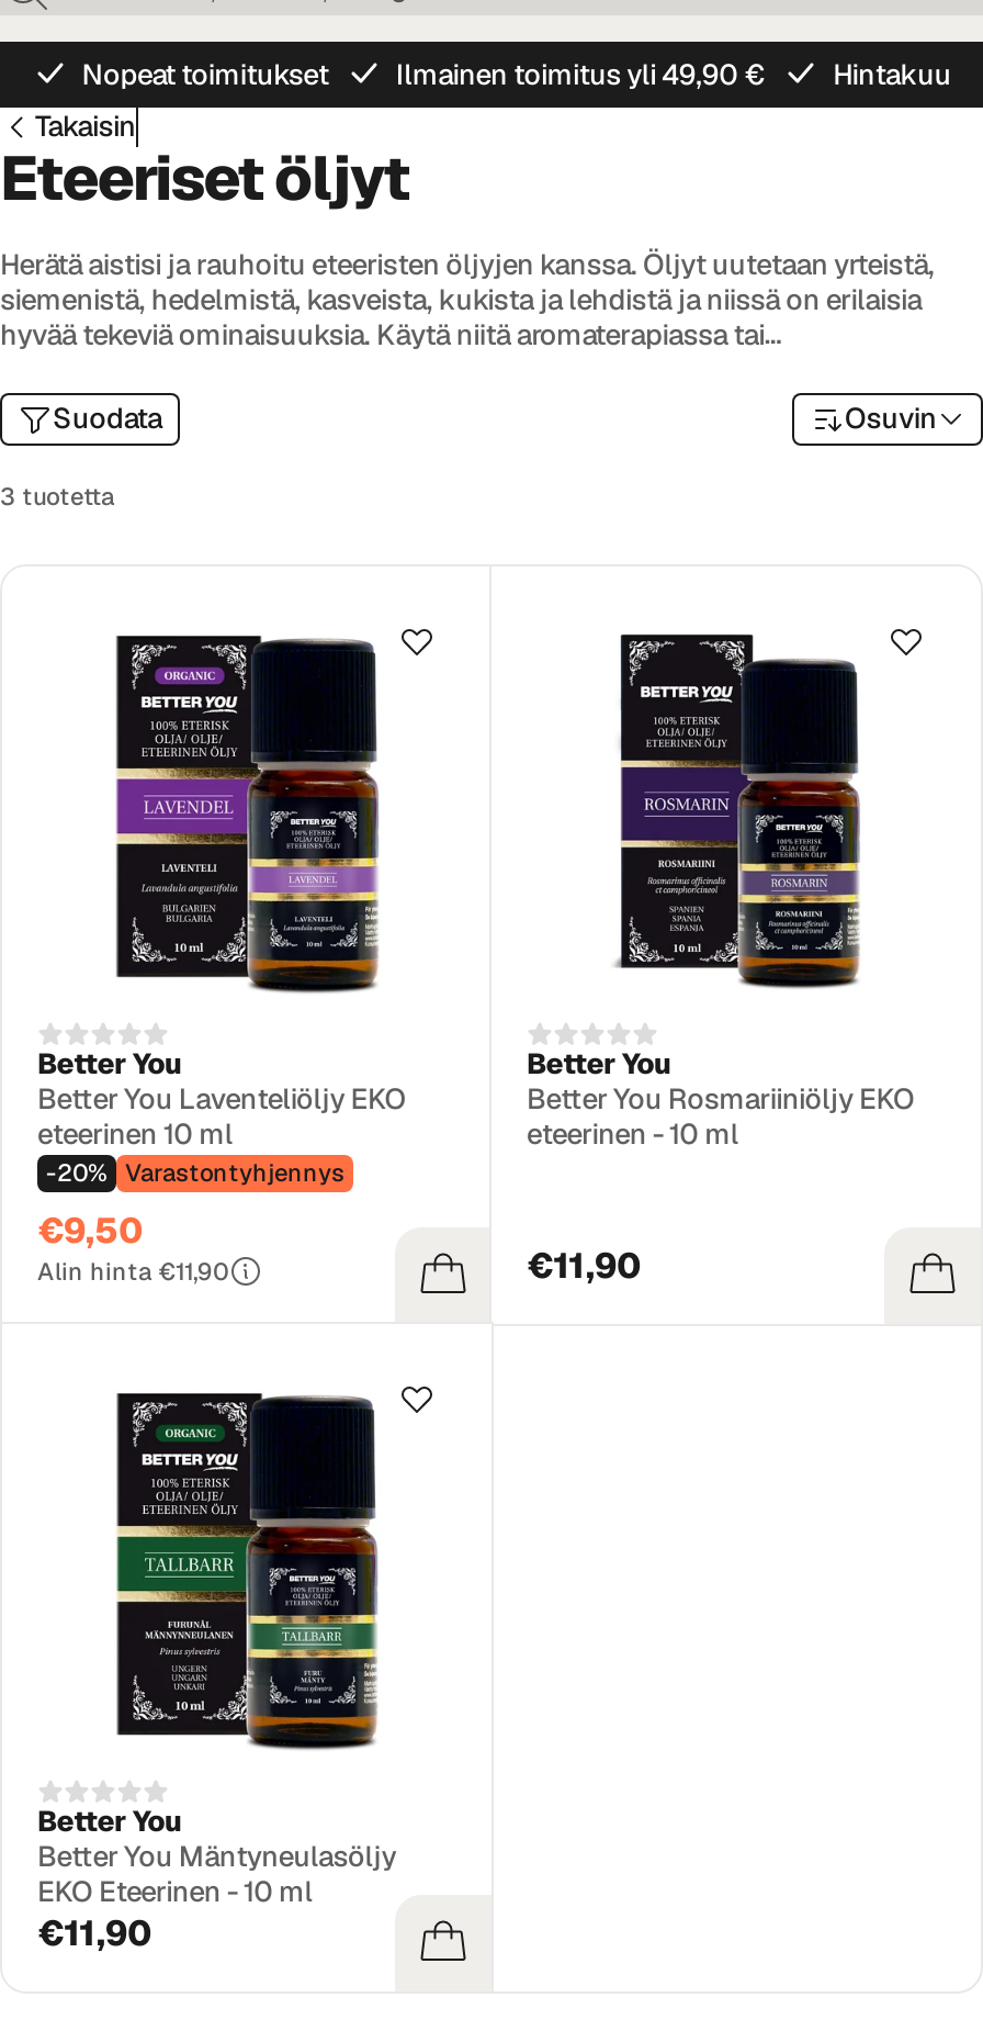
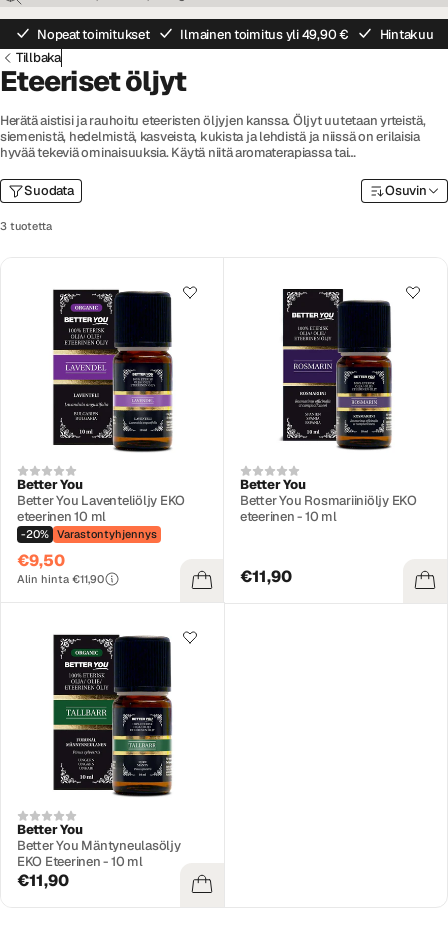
- Takaisin
+ Tillbaka
